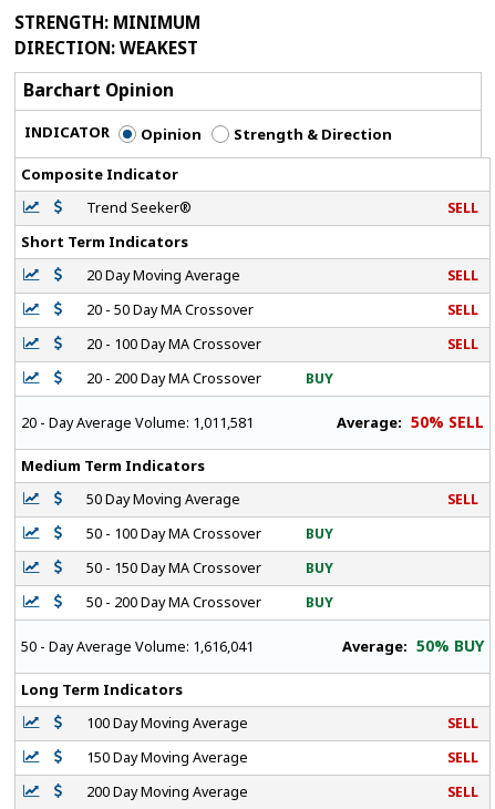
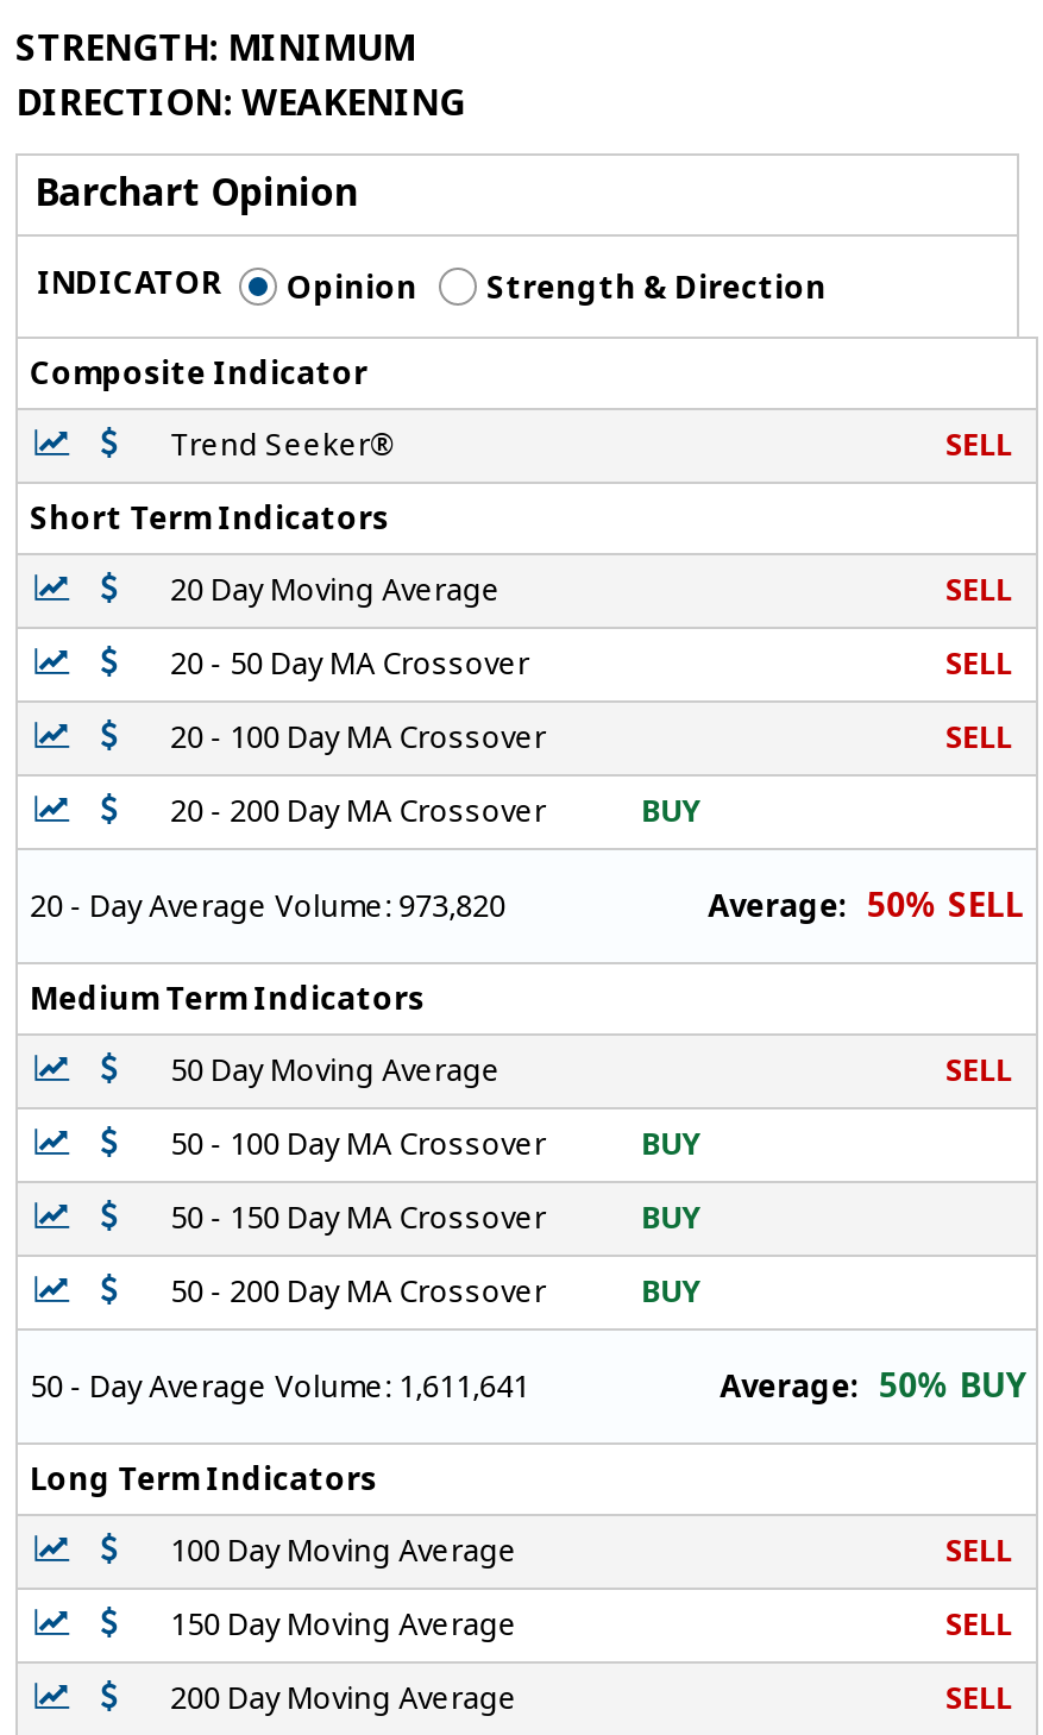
- DIRECTION: WEAKEST
+ DIRECTION: WEAKENING

- 20 - Day Average Volume: 1,011,581
+ 20 - Day Average Volume: 973,820

- 50 - Day Average Volume: 1,616,041
+ 50 - Day Average Volume: 1,611,641
